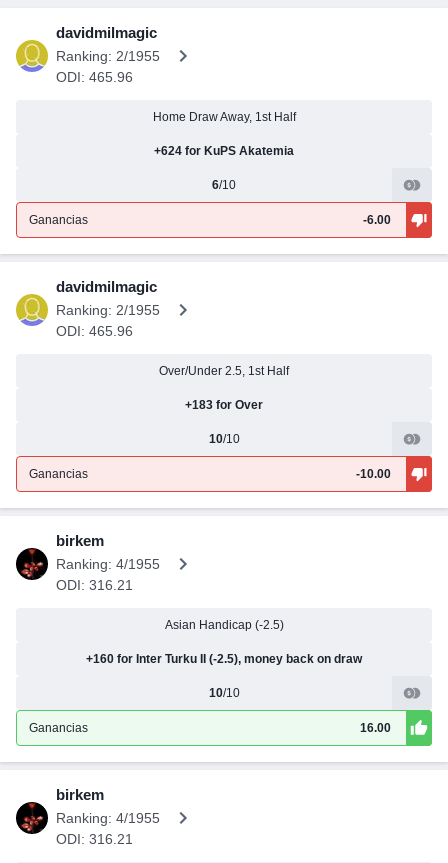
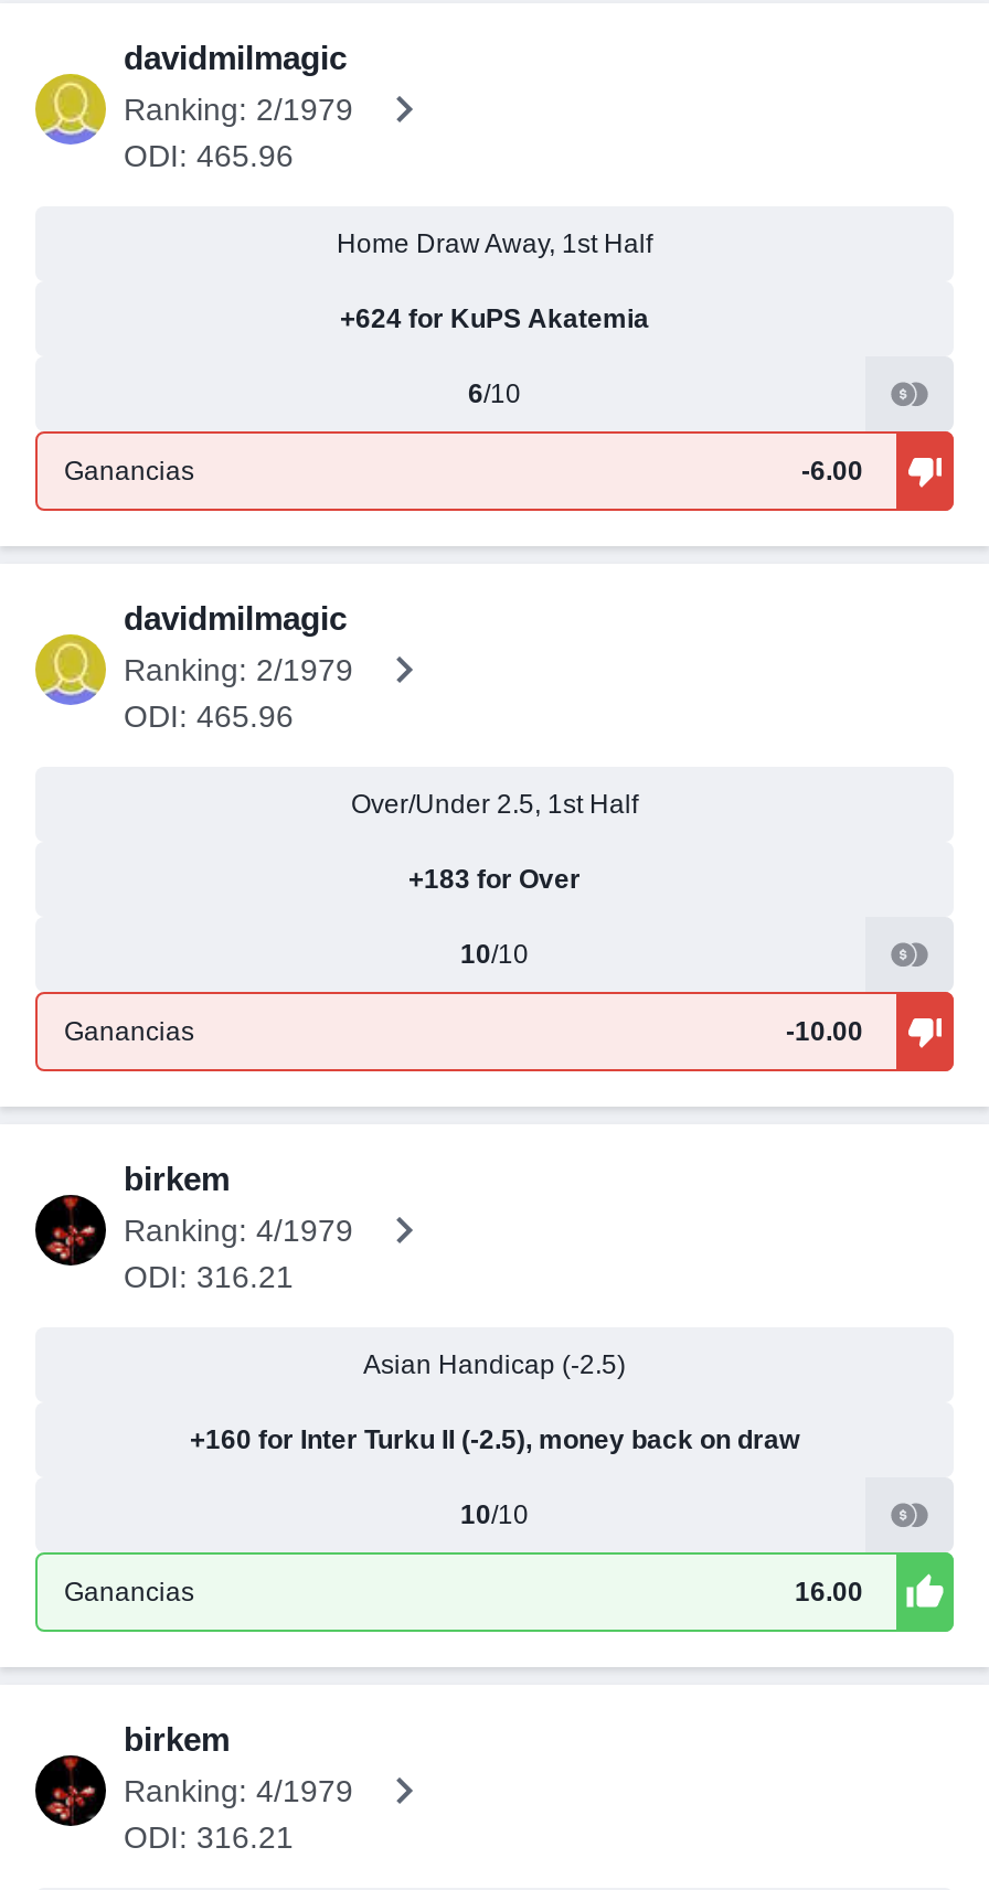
- Ranking: 2/1955
+ Ranking: 2/1979

- Ranking: 2/1955
+ Ranking: 2/1979

- Ranking: 4/1955
+ Ranking: 4/1979

- Ranking: 4/1955
+ Ranking: 4/1979
